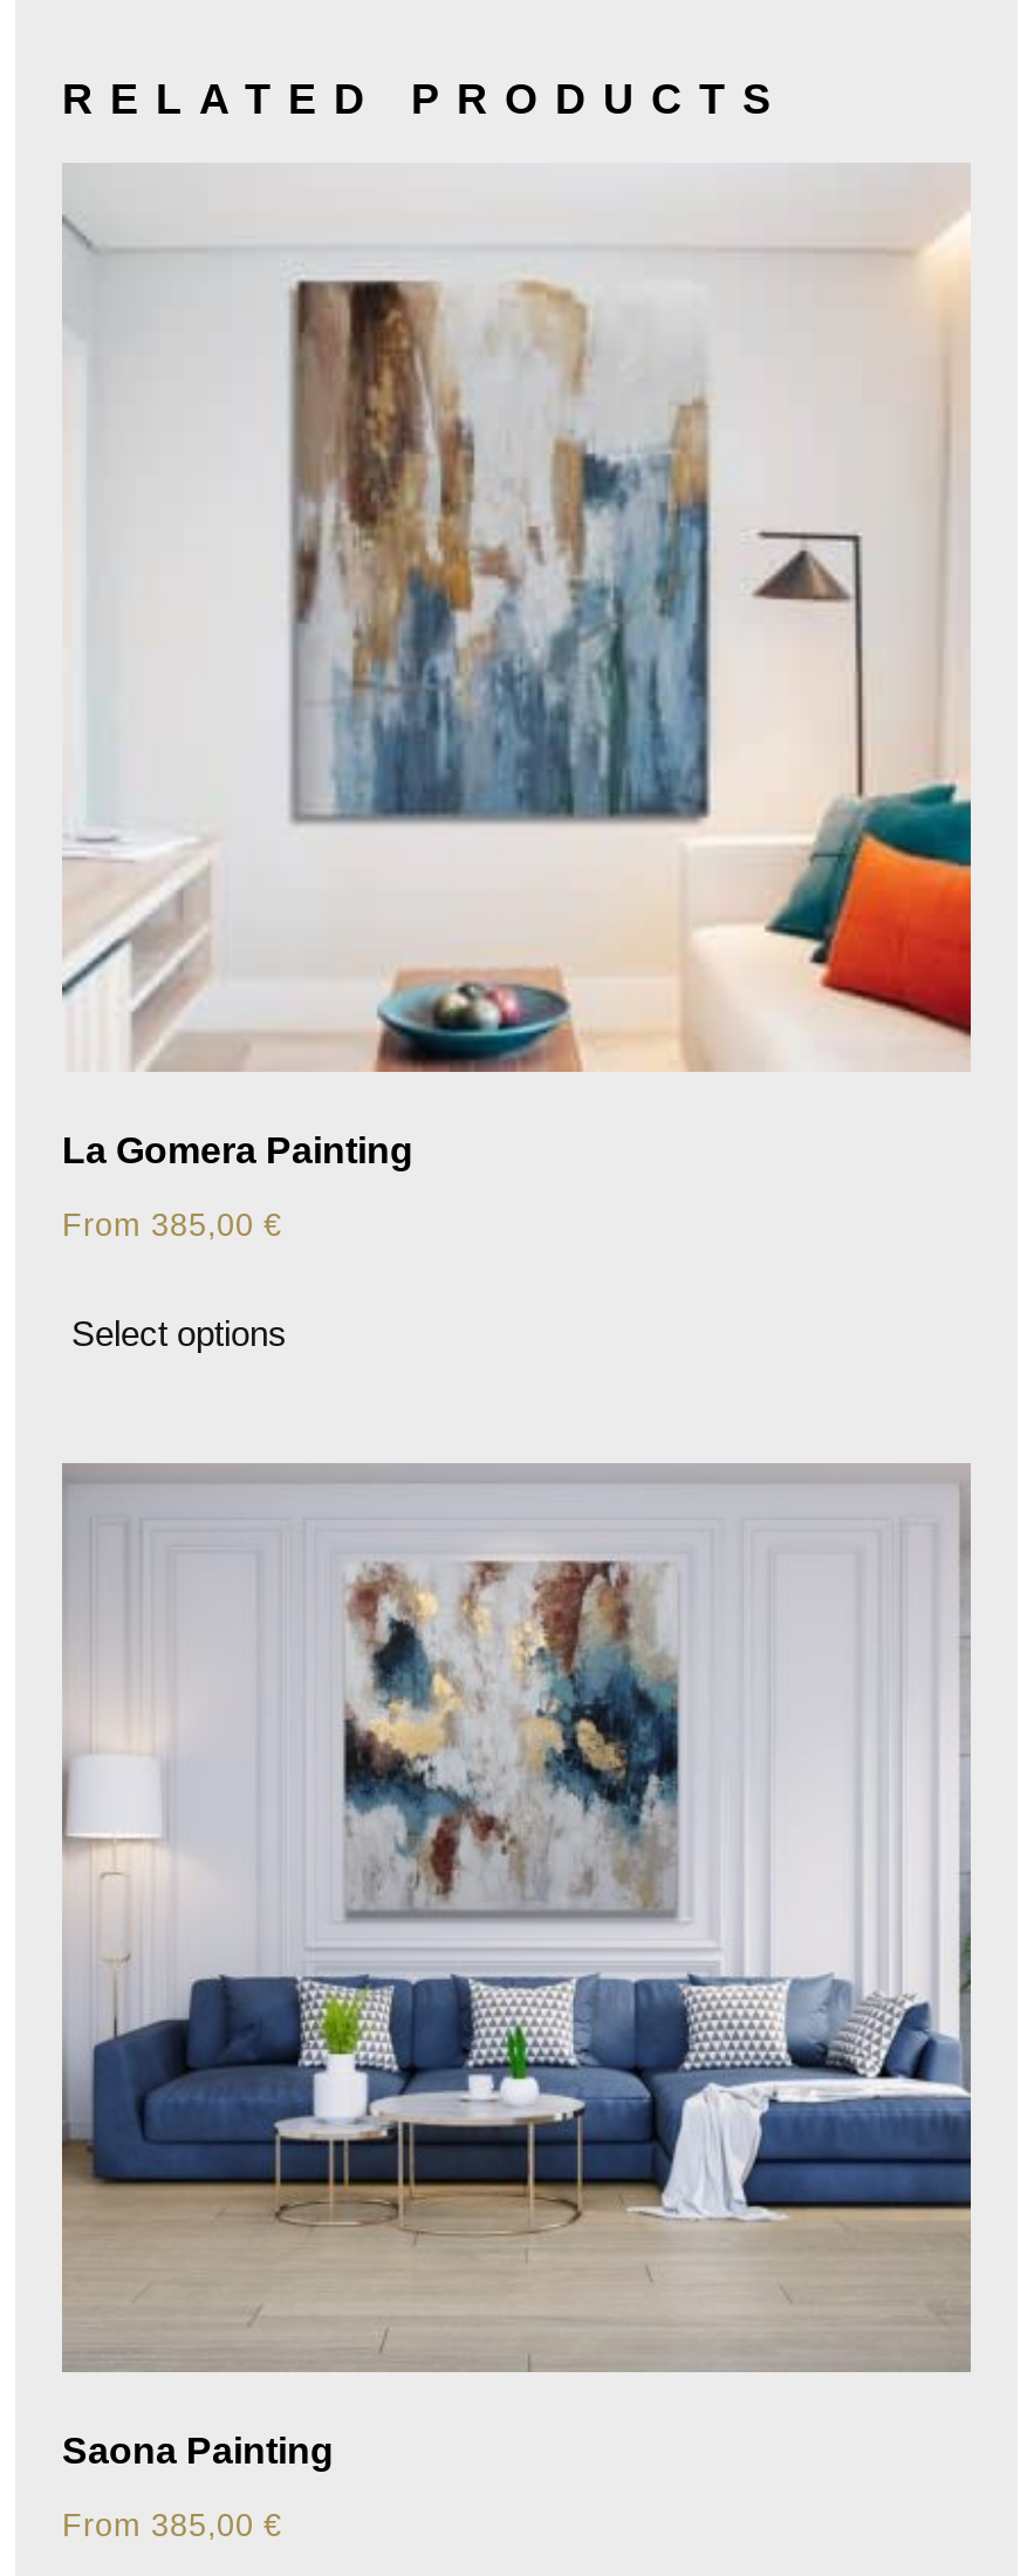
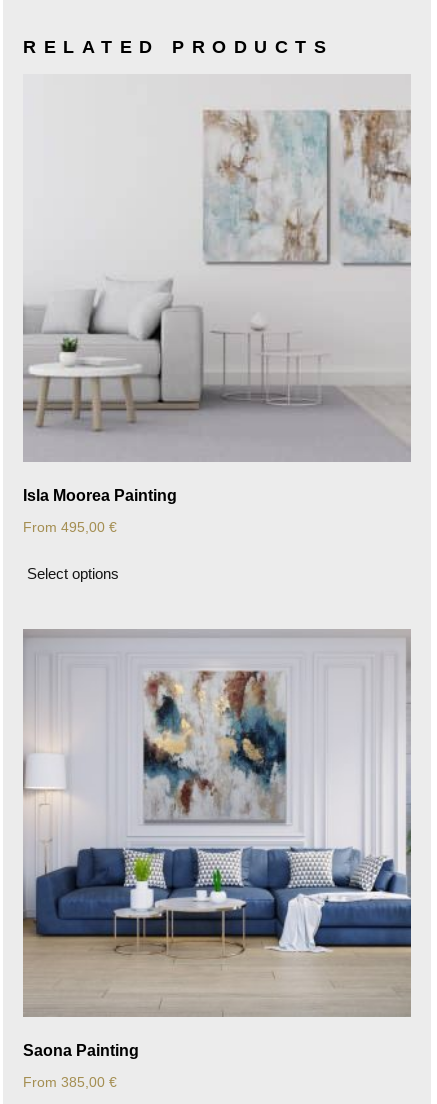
- [image]
- La Gomera Painting
+ [image]
+ Isla Moorea Painting

- From 385,00 €
+ From 495,00 €
